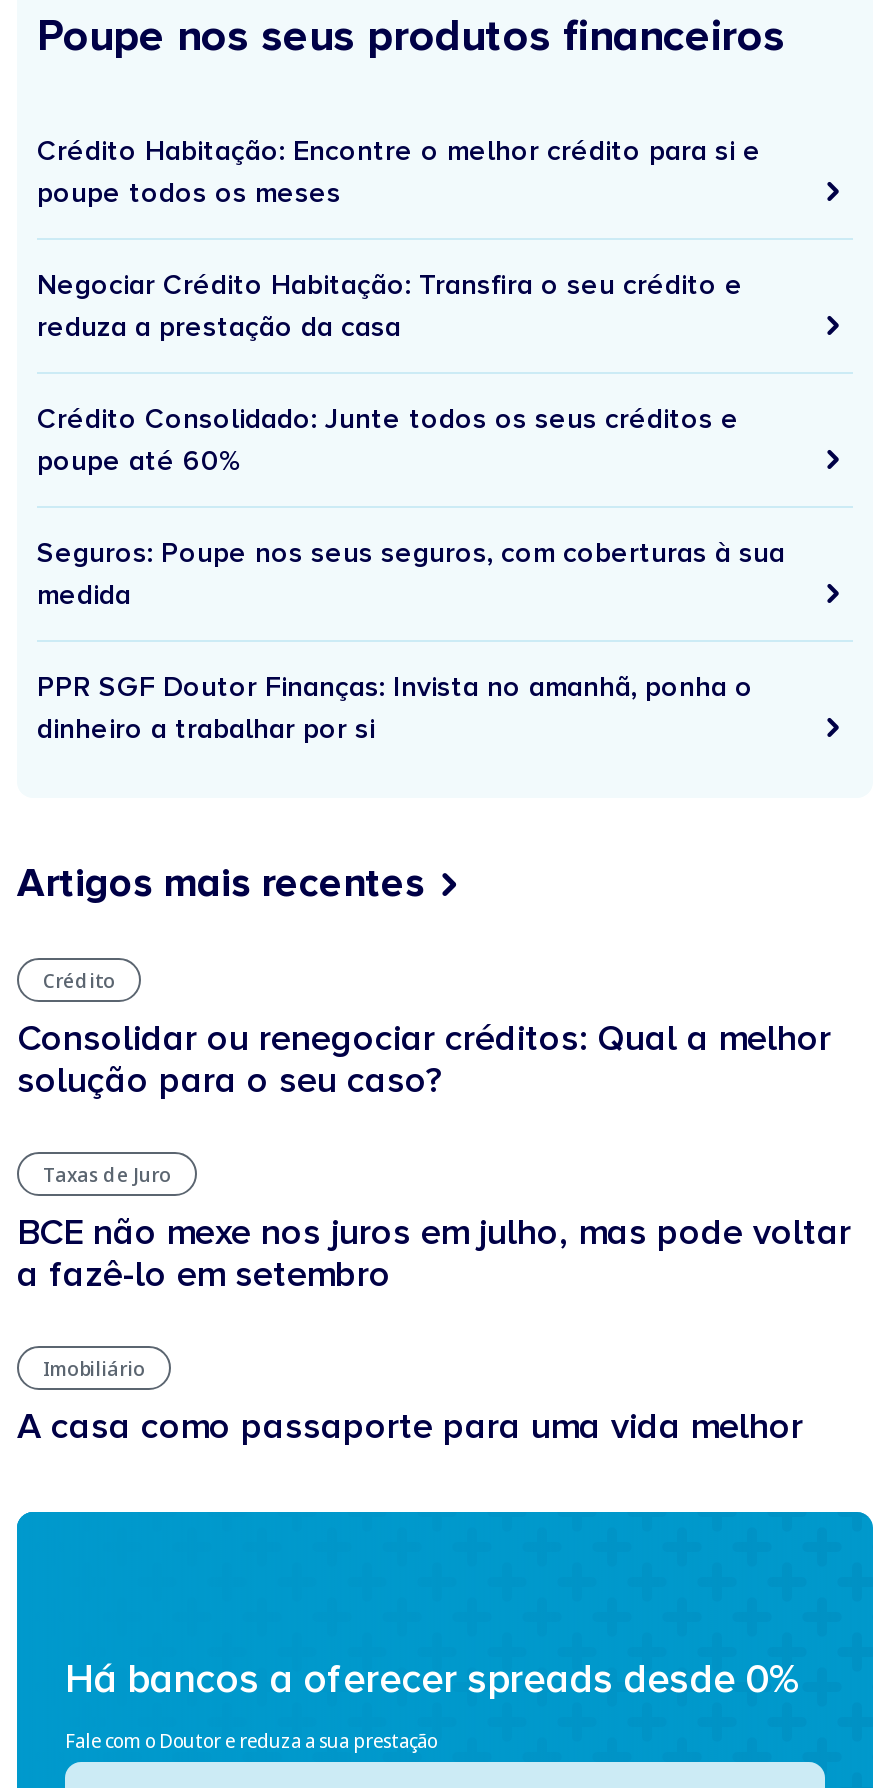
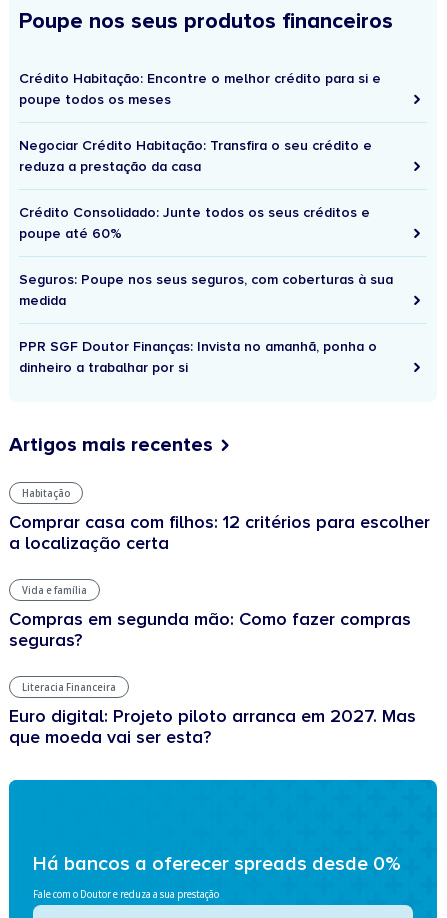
- Crédito
+ Habitação

- Consolidar ou renegociar créditos: Qual a melhor
- solução para o seu caso?
+ Comprar casa com filhos: 12 critérios para escolher
+ a localização certa

- Taxas de Juro
+ Vida e família

- BCE não mexe nos juros em julho, mas pode voltar
- a fazê-lo em setembro
+ Compras em segunda mão: Como fazer compras
+ seguras?

- Imobiliário
+ Literacia Financeira

- A casa como passaporte para uma vida melhor
+ Euro digital: Projeto piloto arranca em 2027. Mas
+ que moeda vai ser esta?
